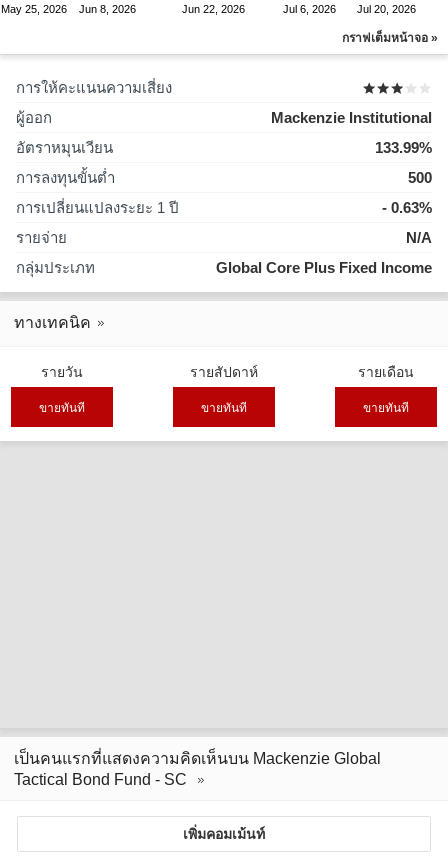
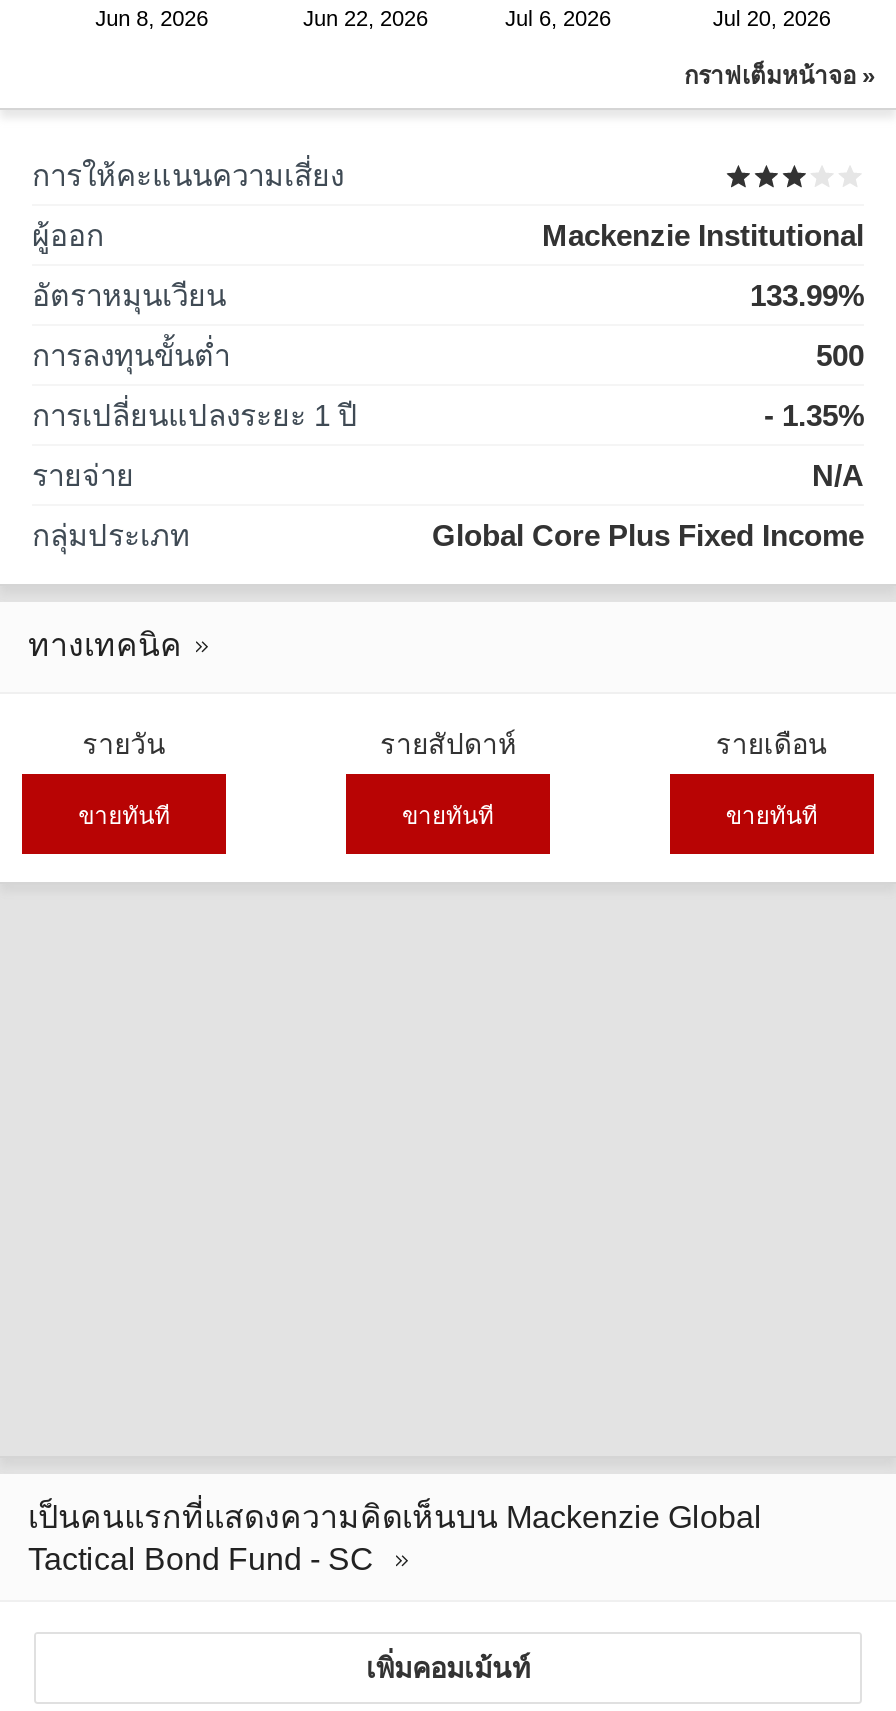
- May 25, 2026

- - 0.63%
+ - 1.35%
